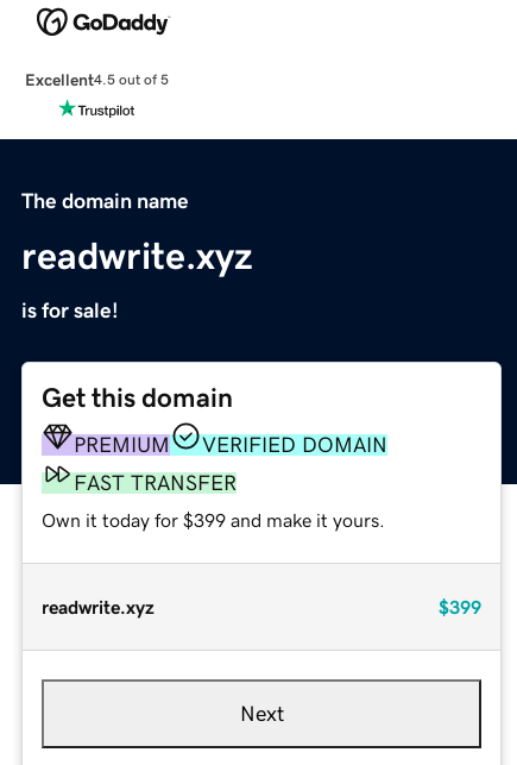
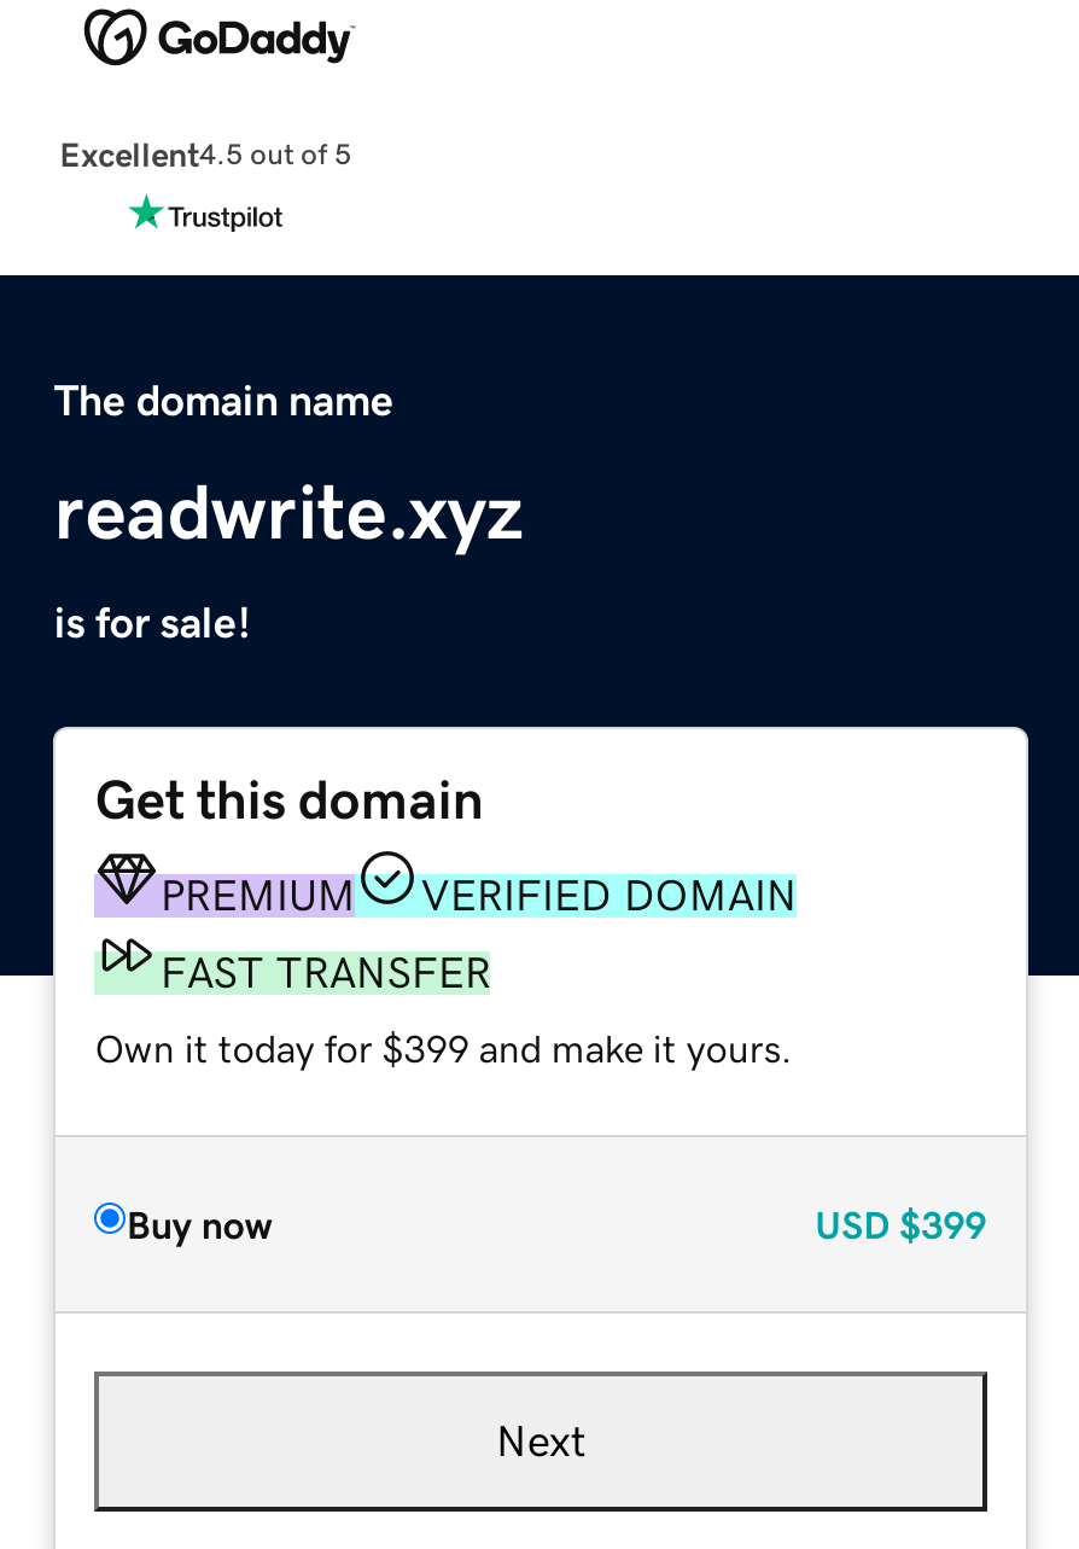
- readwrite.xyz
- $399
+ Buy now
+ USD $399
